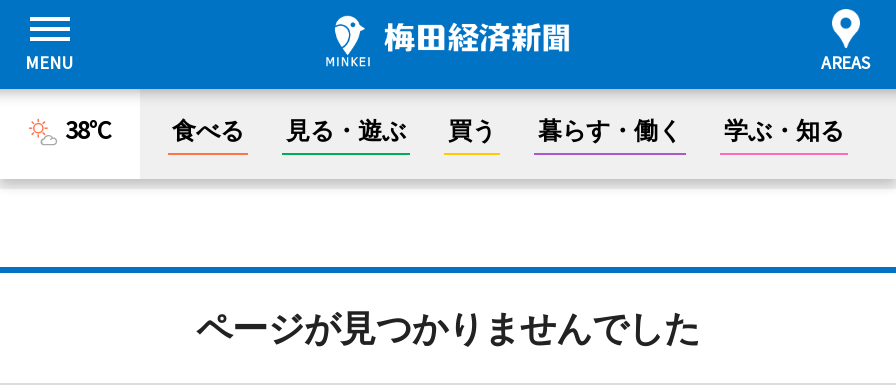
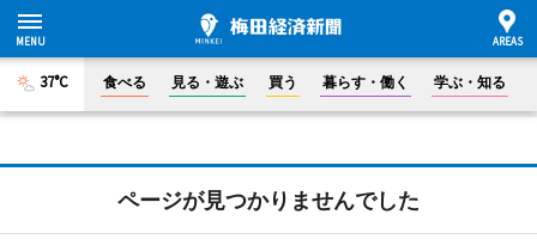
- 38°C 食べる 見る・遊ぶ 買う 暮らす・働く 学ぶ・知る
+ 37°C 食べる 見る・遊ぶ 買う 暮らす・働く 学ぶ・知る
